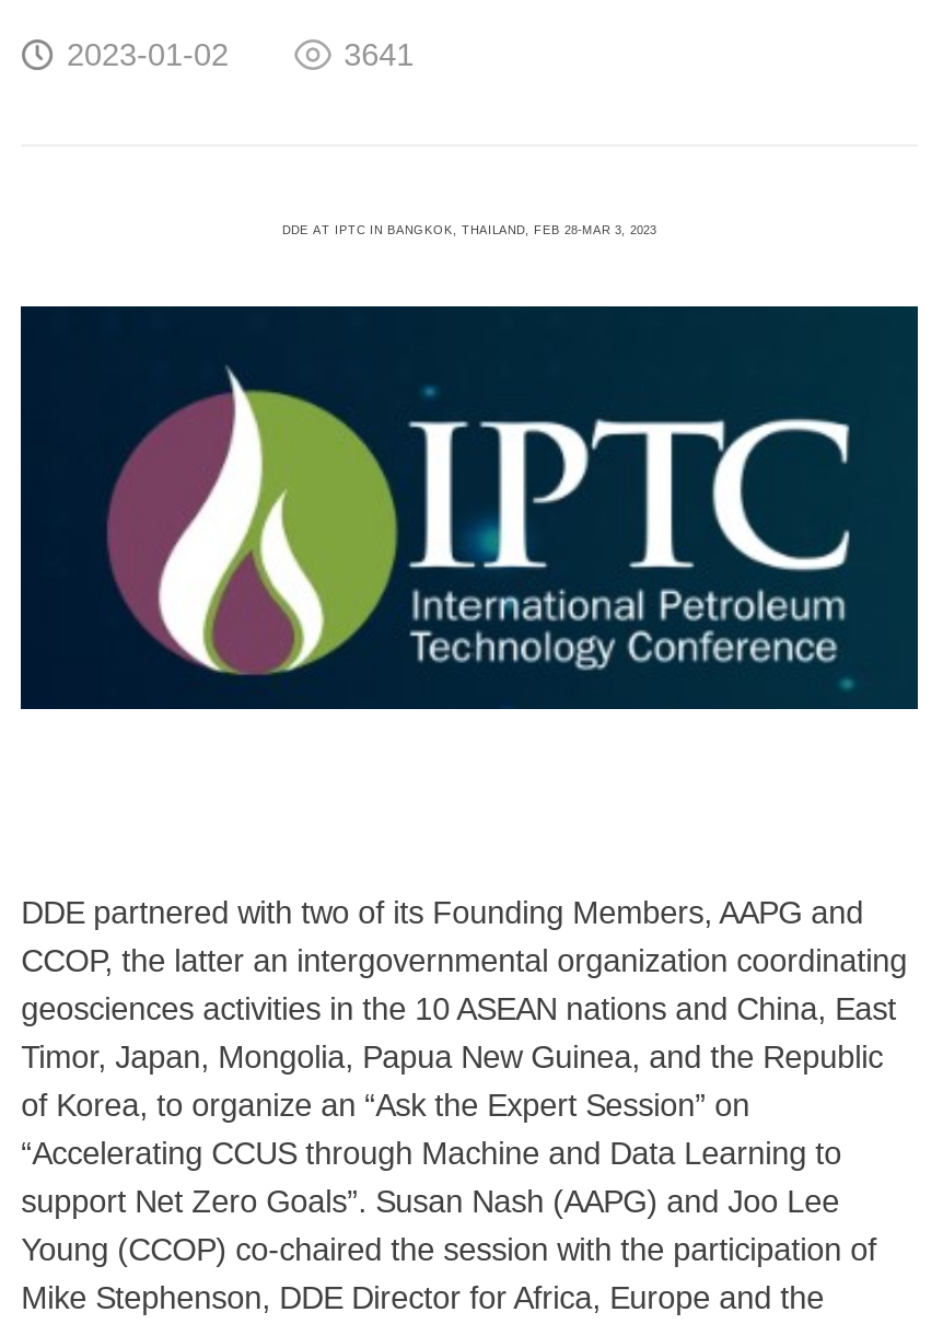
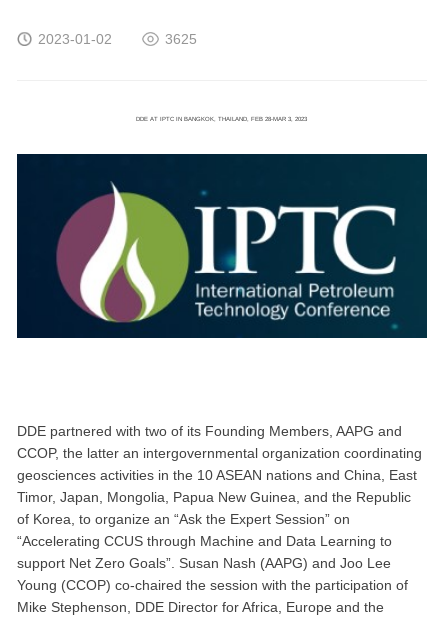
- 3641
+ 3625
